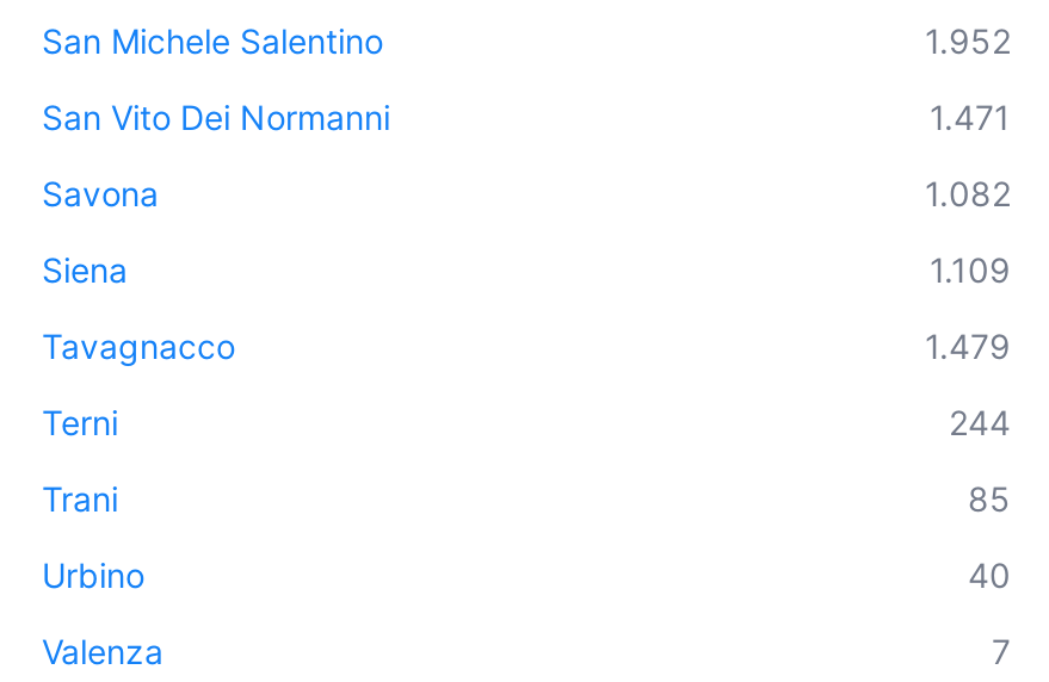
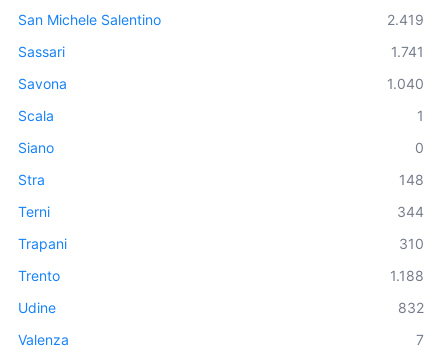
- 1.952
+ 2.419

- San Vito Dei Normanni
- 1.471
+ Sassari
+ 1.741

- 1.082
- Siena
- 1.109
- Tavagnacco
- 1.479
+ 1.040
+ Scala
+ 1
+ Siano
+ 0
+ Stra
+ 148

- 244
- Trani
- 85
- Urbino
- 40
+ 344
+ Trapani
+ 310
+ Trento
+ 1.188
+ Udine
+ 832
